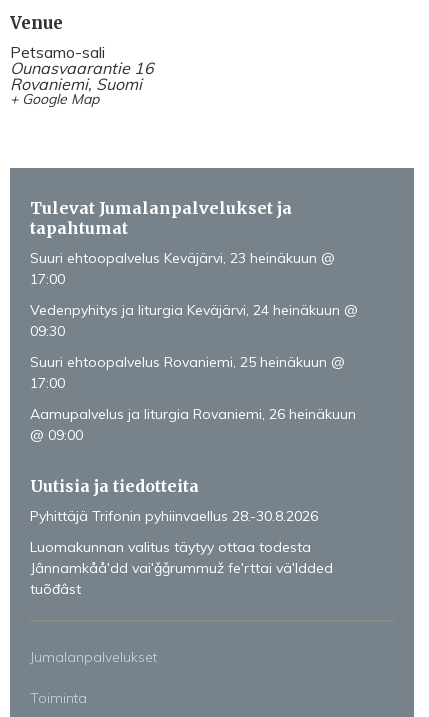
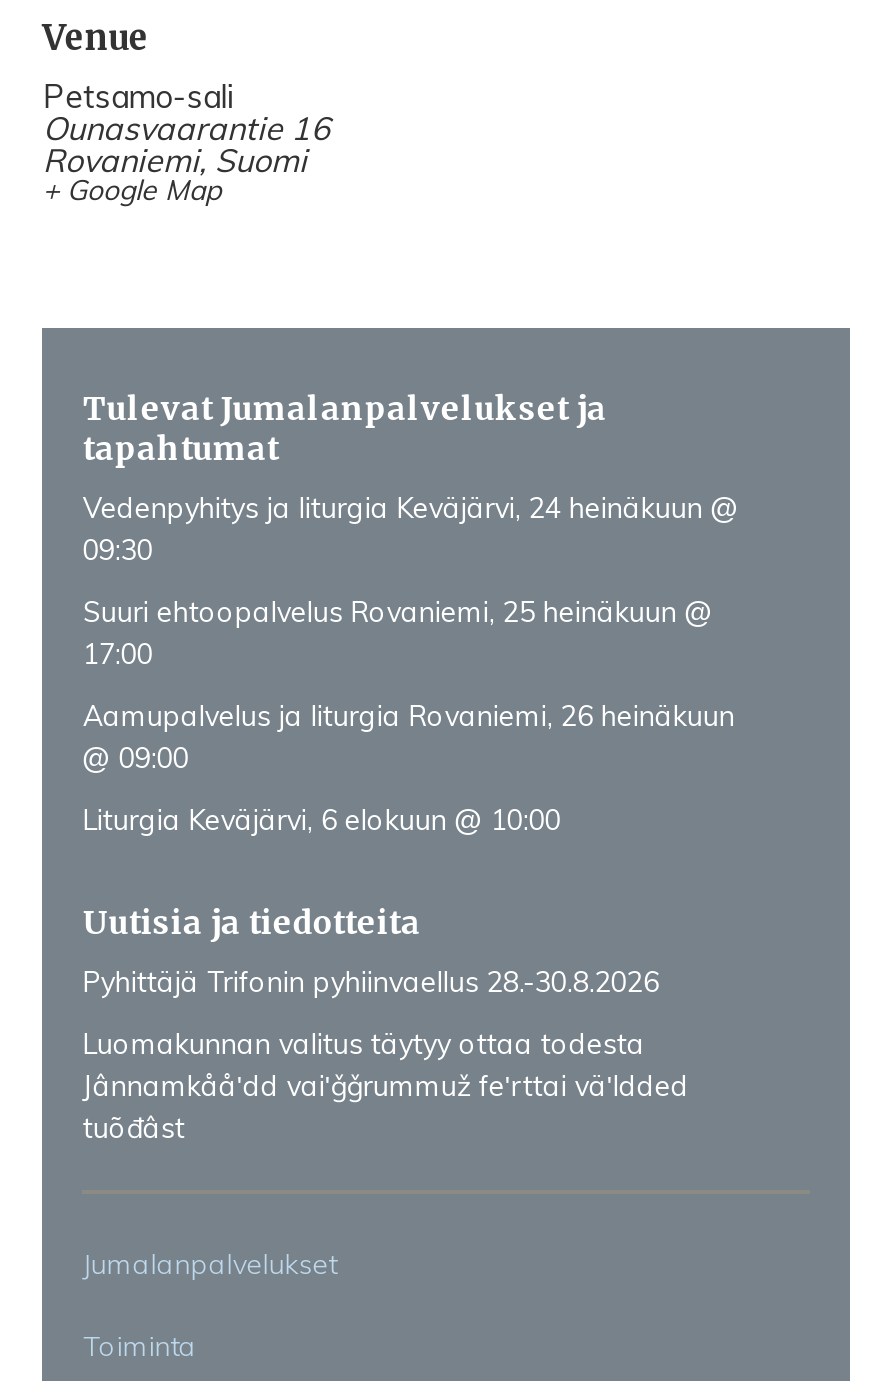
- Suuri ehtoopalvelus Keväjärvi, 23 heinäkuun @
- 17:00

moved up: Vedenpyhitys ja liturgia Keväjärvi, 24 heinäkuun @ | 09:30 | Suuri ehtoopalvelus Rovaniemi, 25 heinäkuun @ | 17:00 | Aamupalvelus ja liturgia Rovaniemi, 26 heinäkuun | @ 09:00

+ Liturgia Keväjärvi, 6 elokuun @ 10:00
